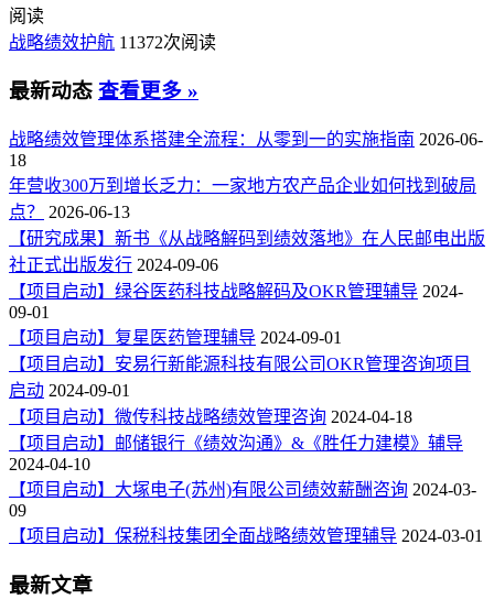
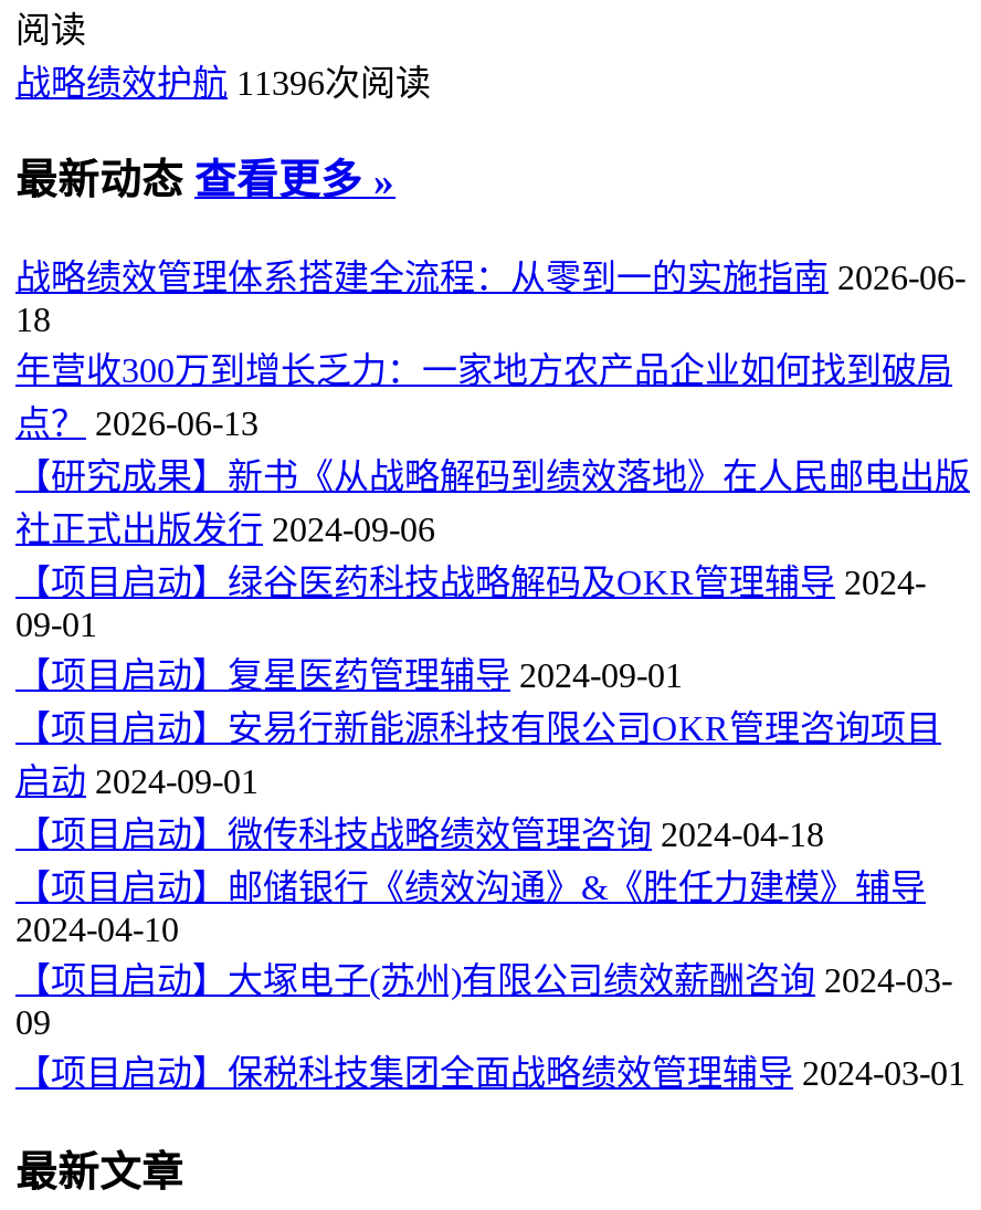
- 战略绩效护航 11372次阅读
+ 战略绩效护航 11396次阅读
